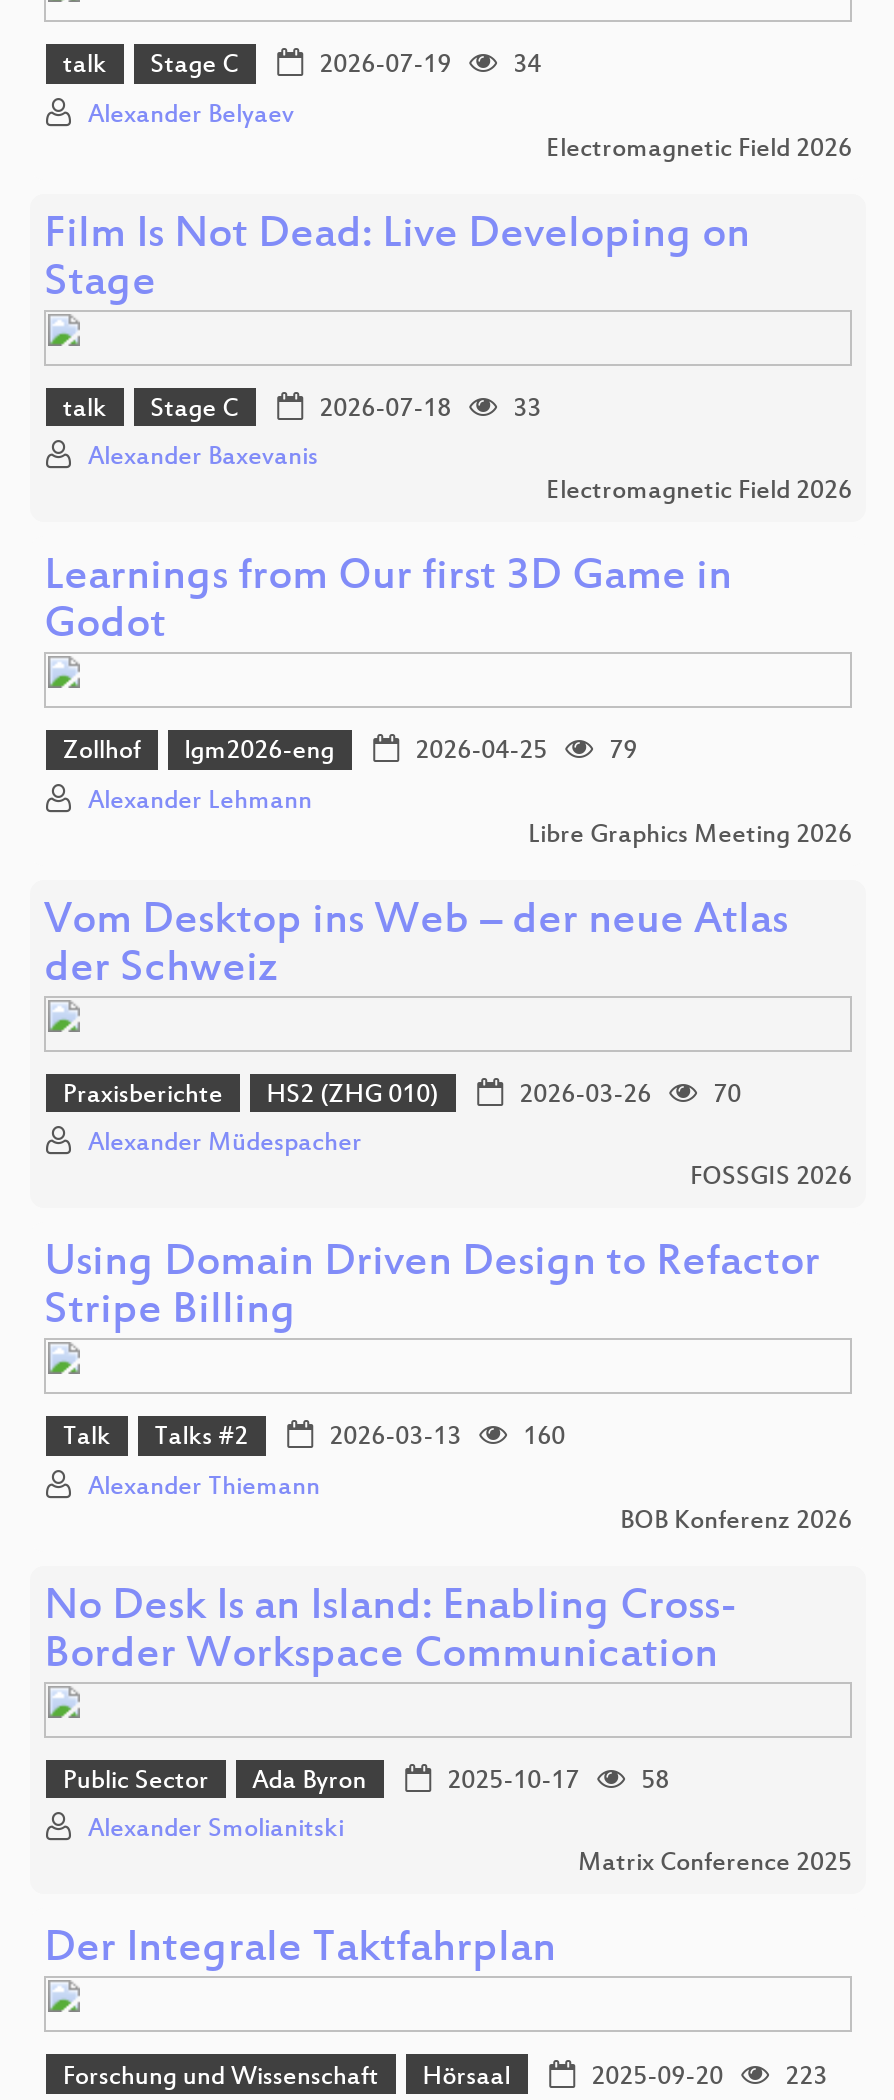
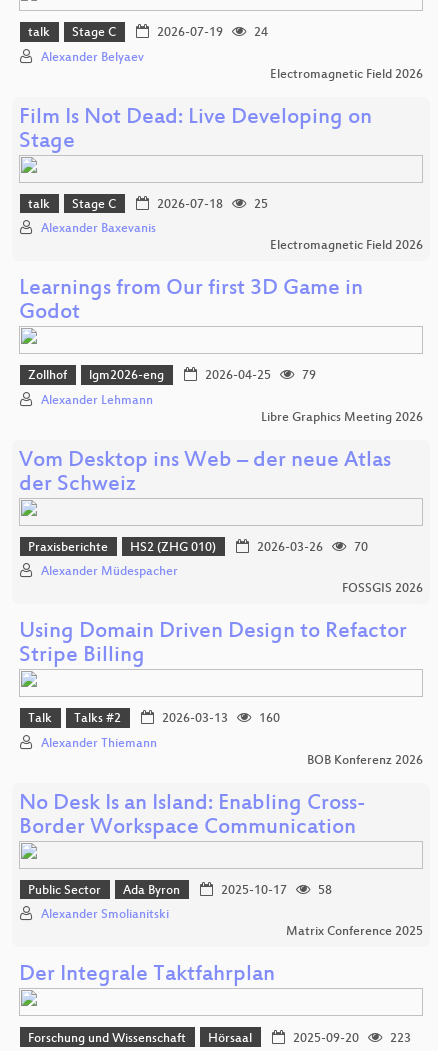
- 2026-07-19 34
+ 2026-07-19 24

- 2026-07-18 33
+ 2026-07-18 25
